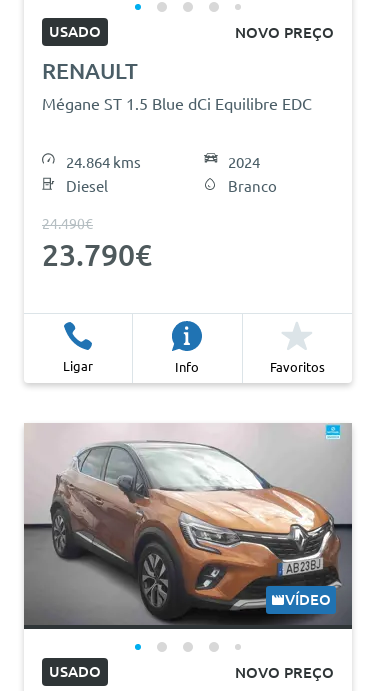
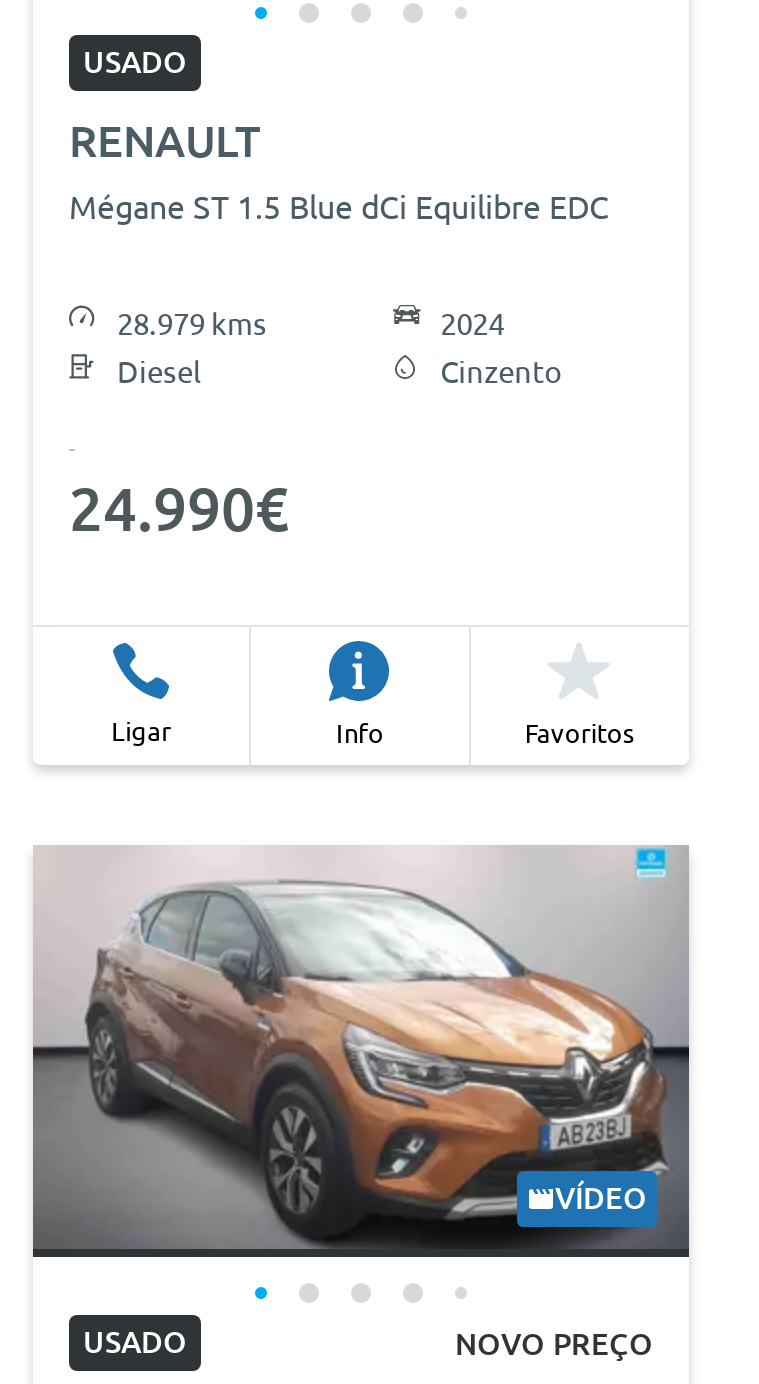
- NOVO PREÇO

- 24.864 kms
+ 28.979 kms

- Branco
+ Cinzento

- 24.490€
- 23.790€
+ 24.990€
